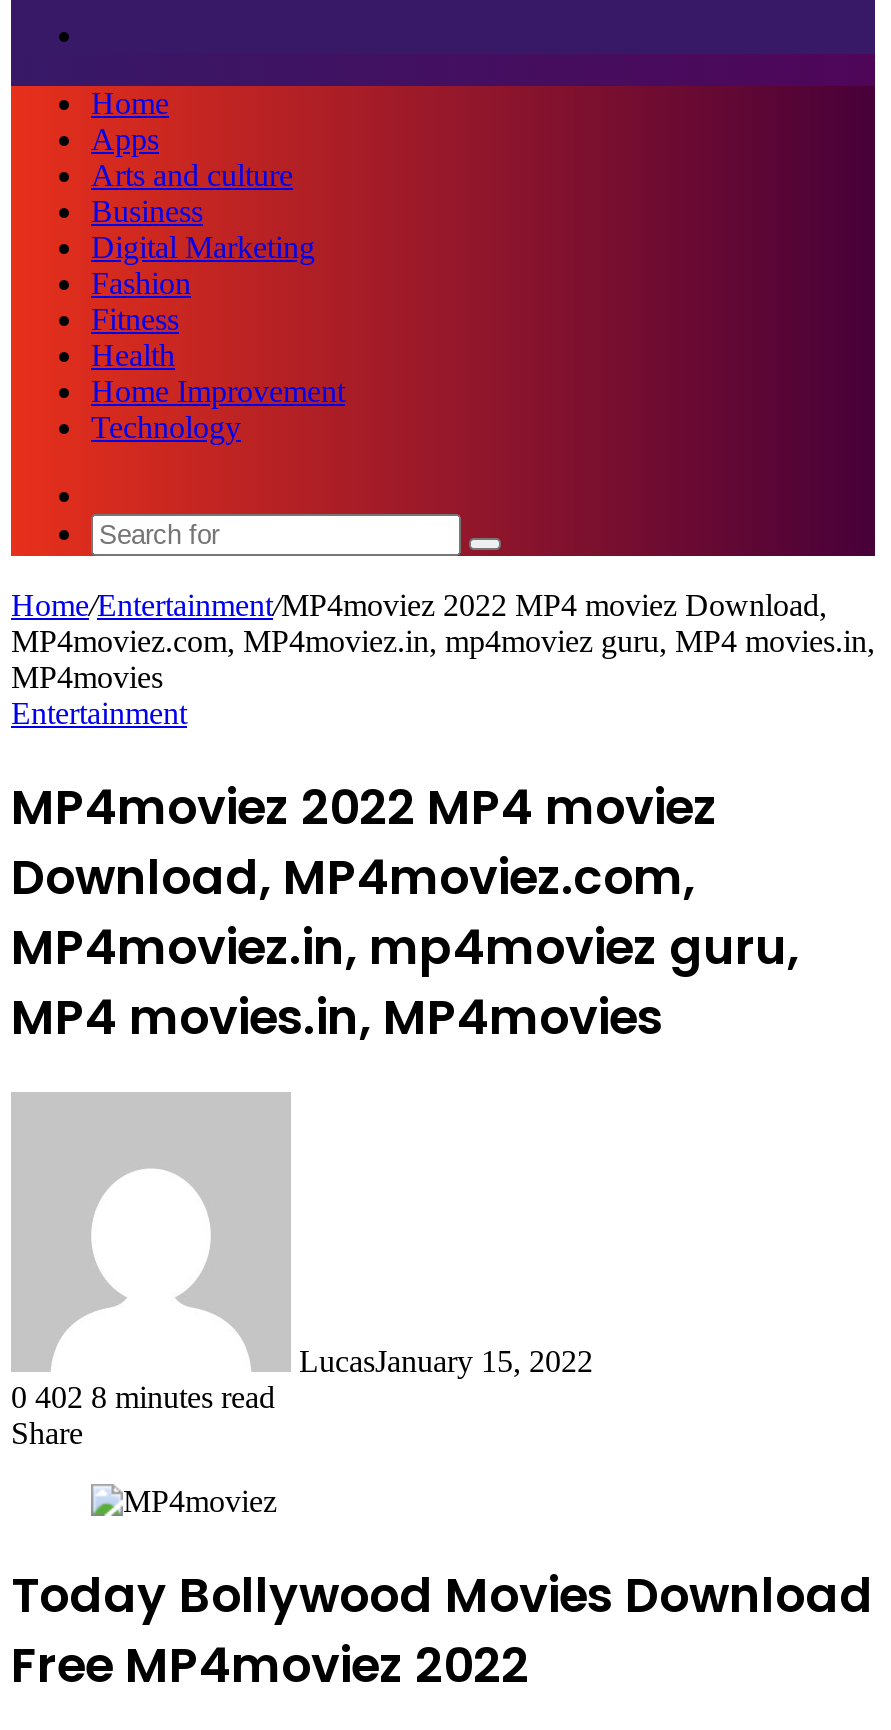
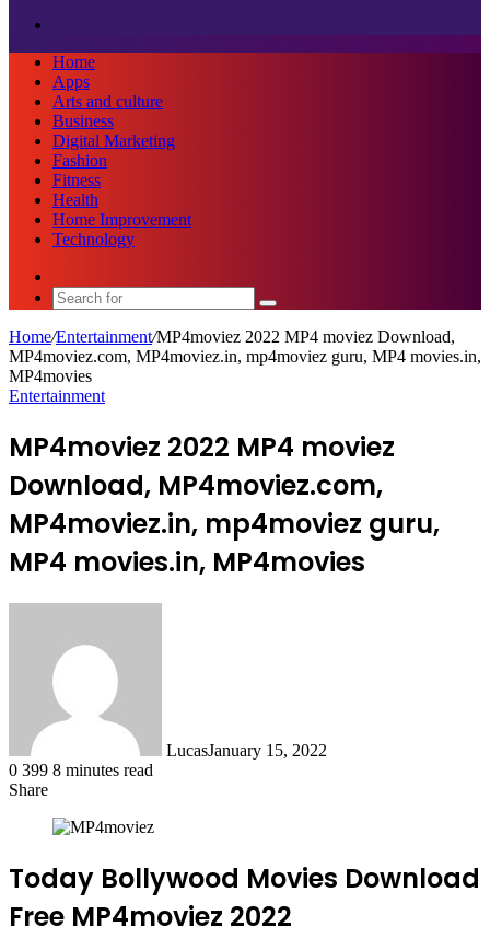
- 0 402 8 minutes read
+ 0 399 8 minutes read
